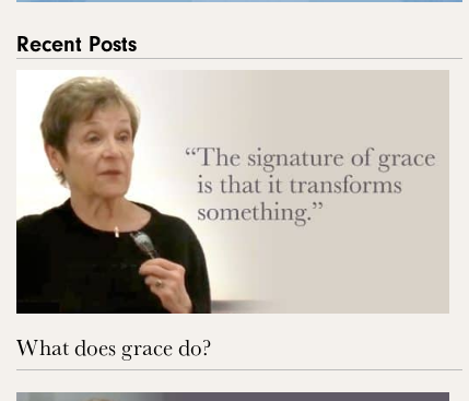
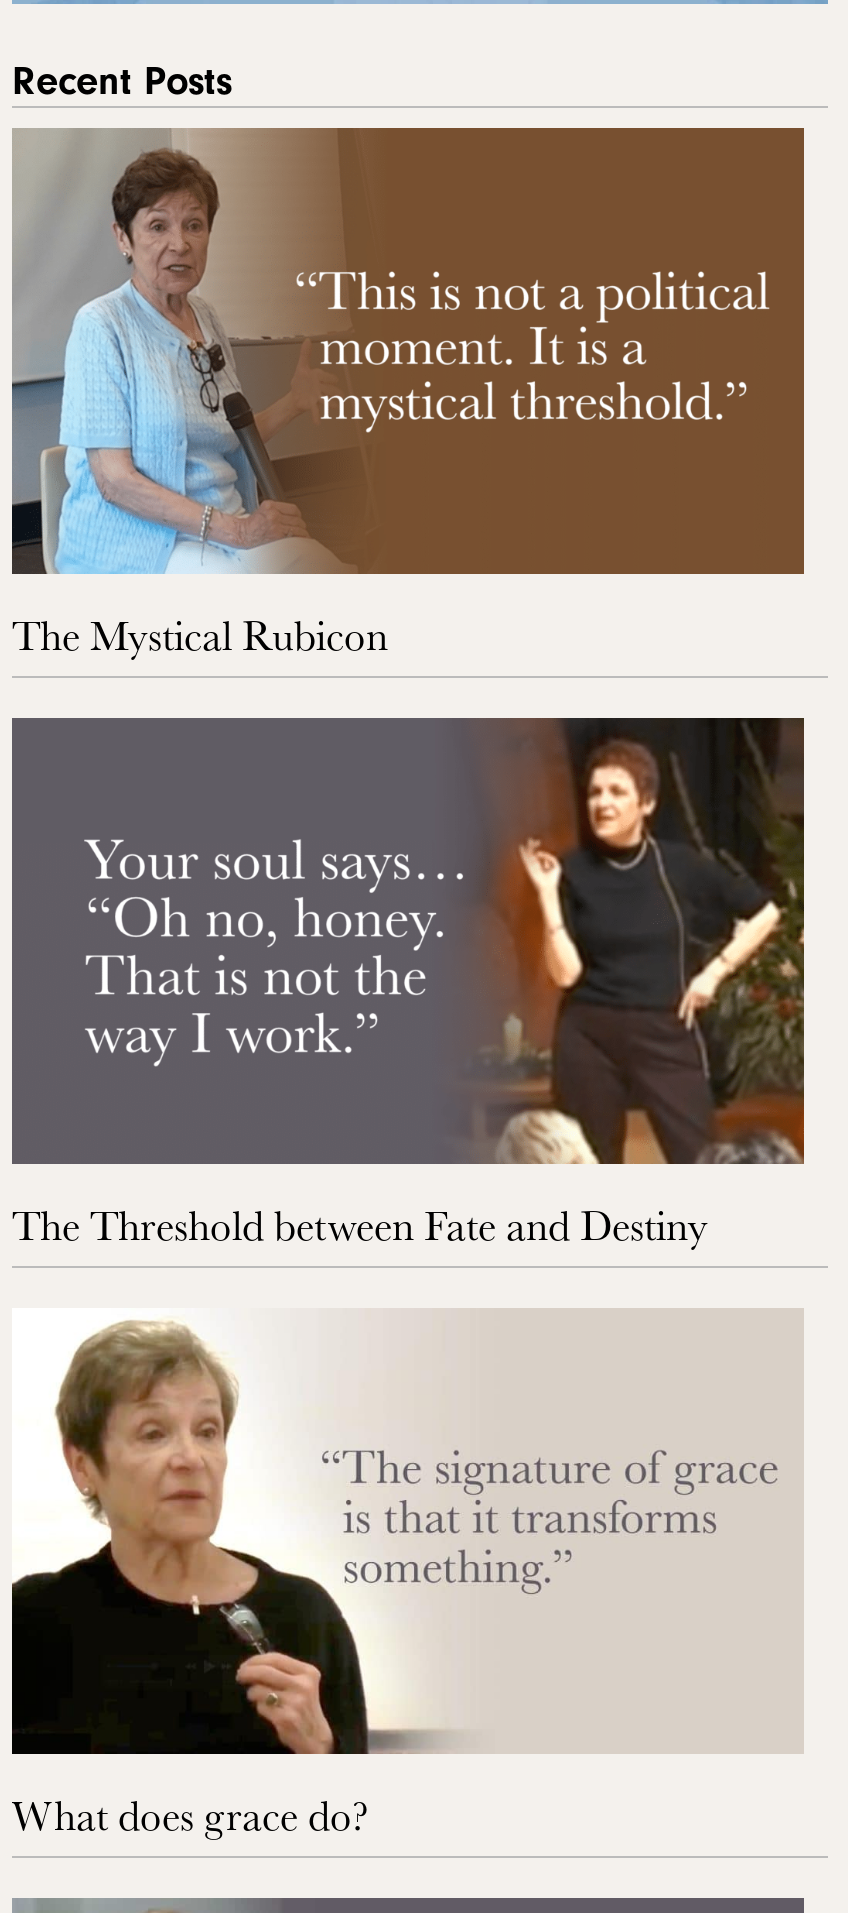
+ [image]
+ The Mystical Rubicon

+ [image]
+ The Threshold between Fate and Destiny
